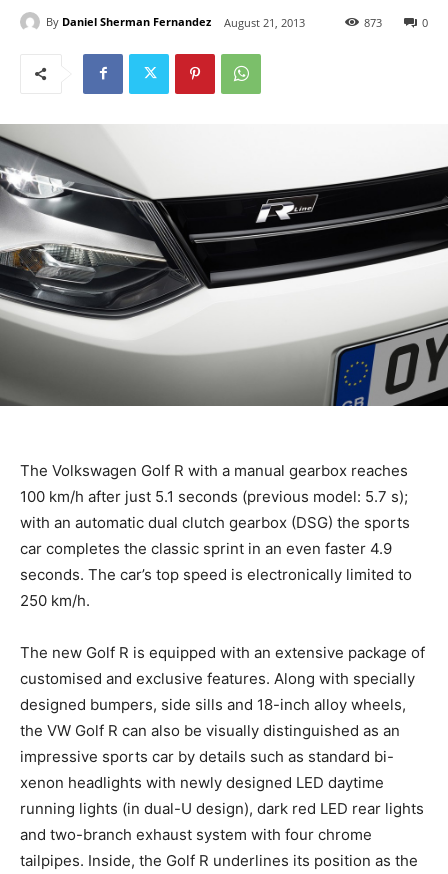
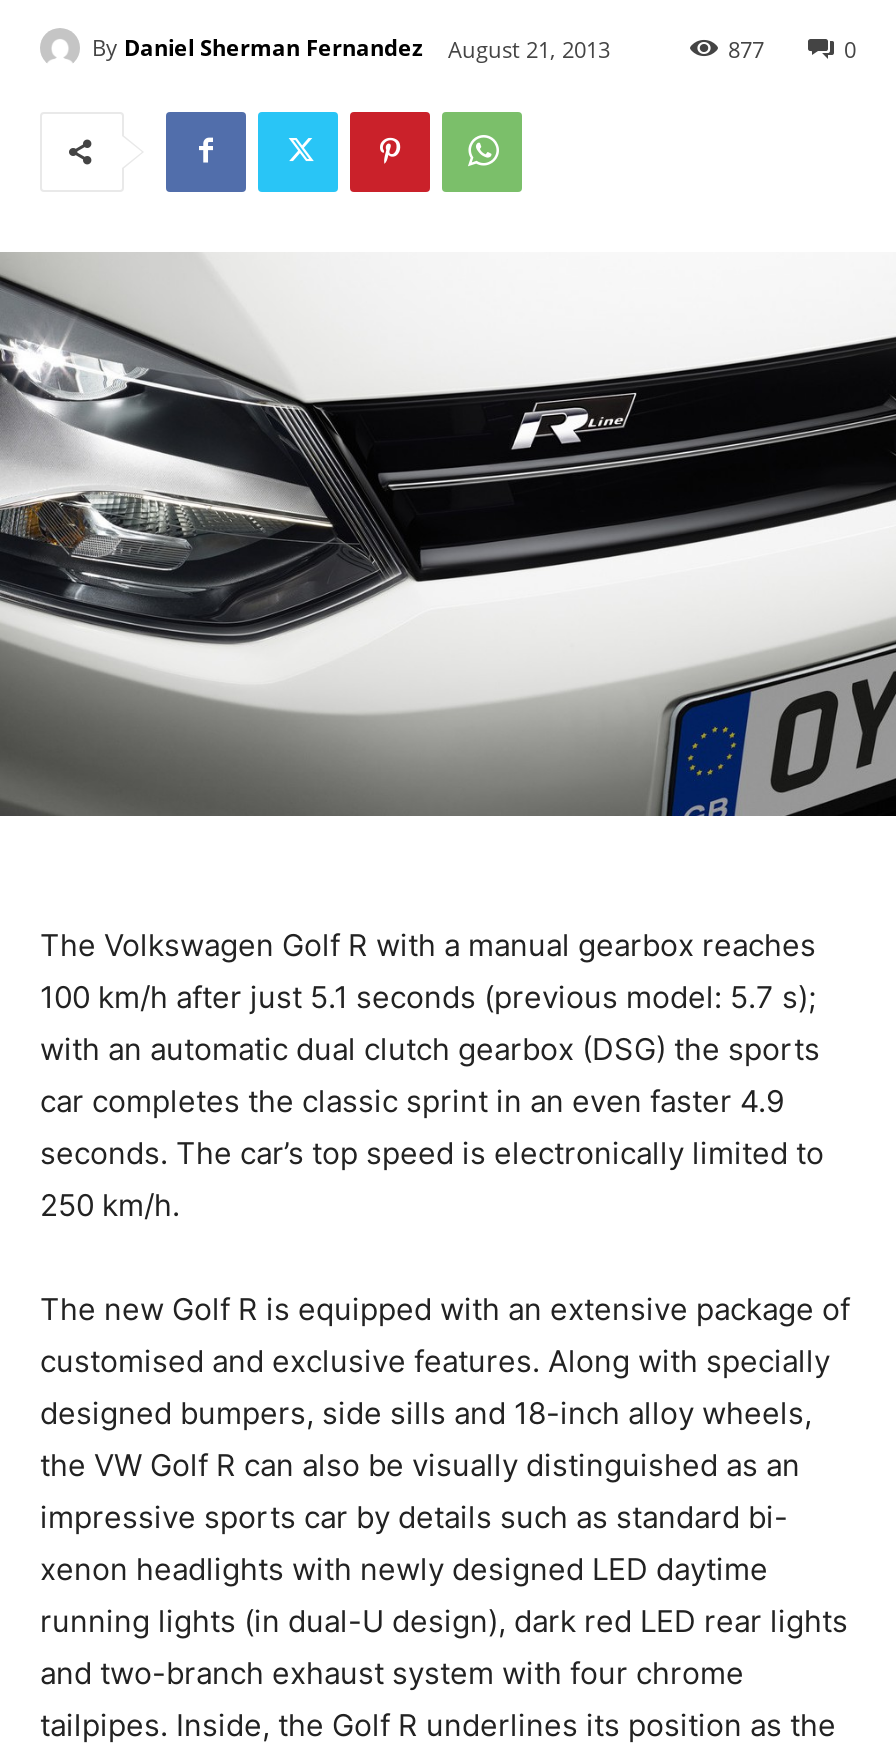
- 873
+ 877
